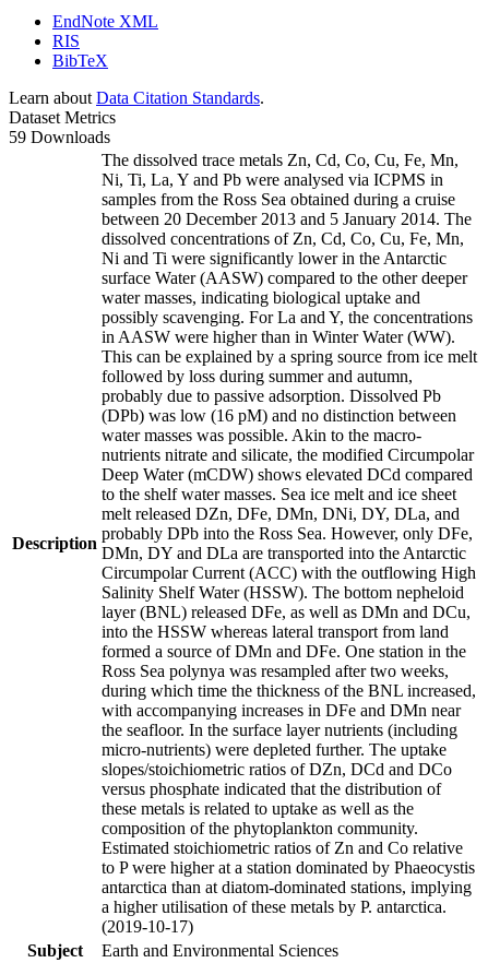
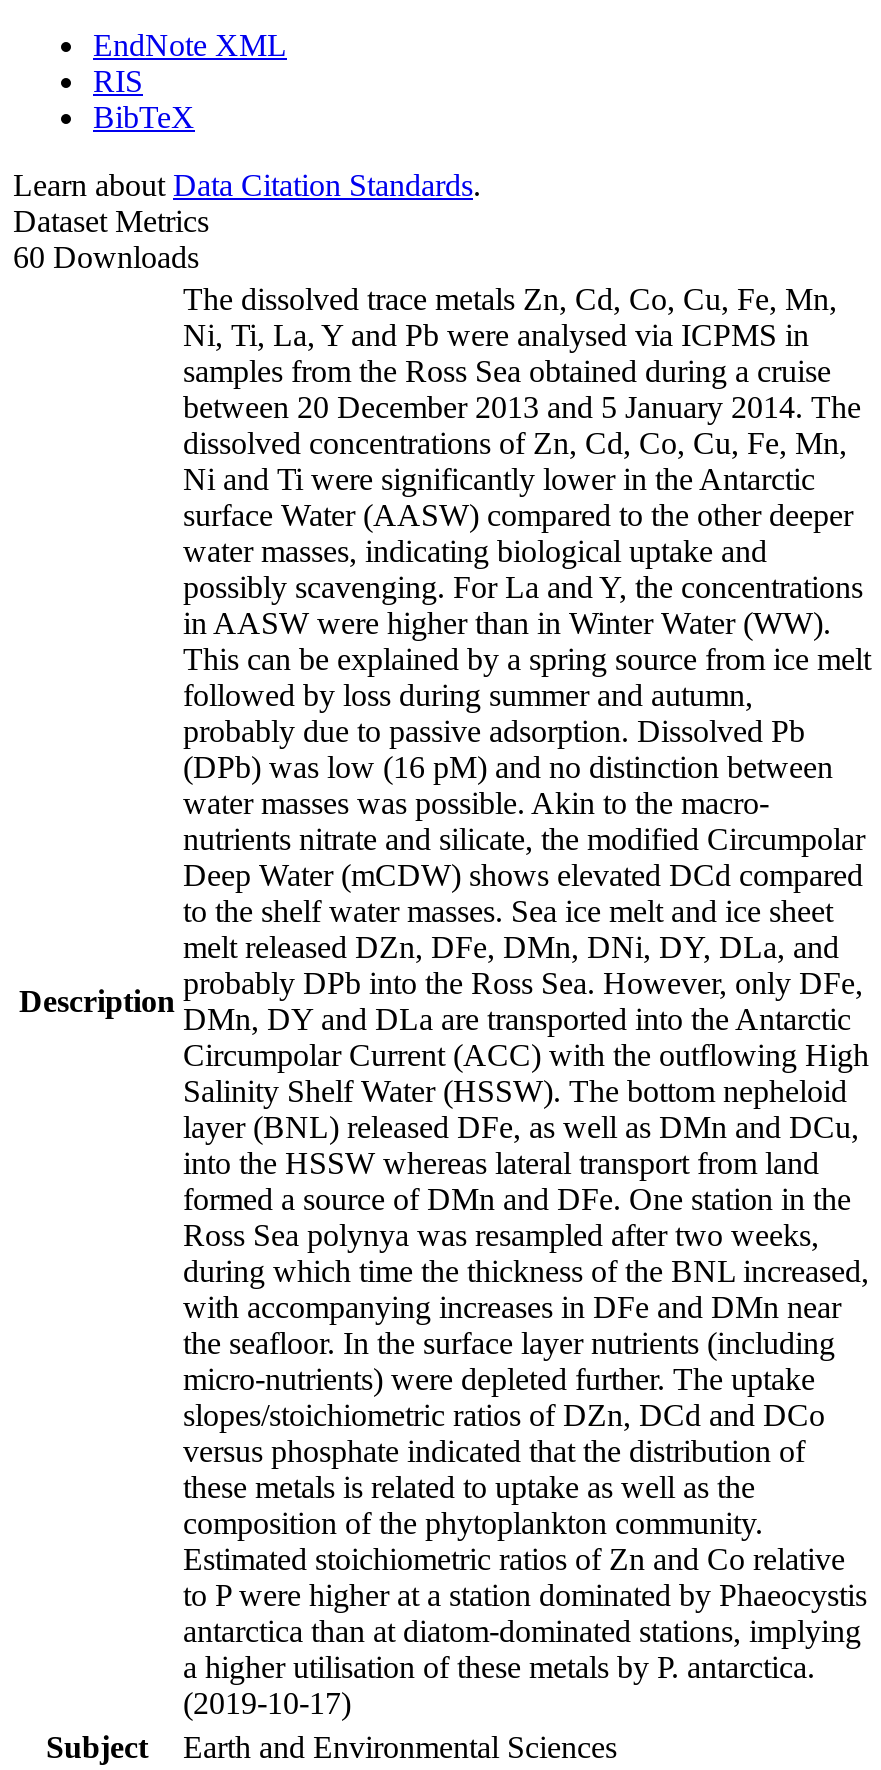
- 59 Downloads
+ 60 Downloads
